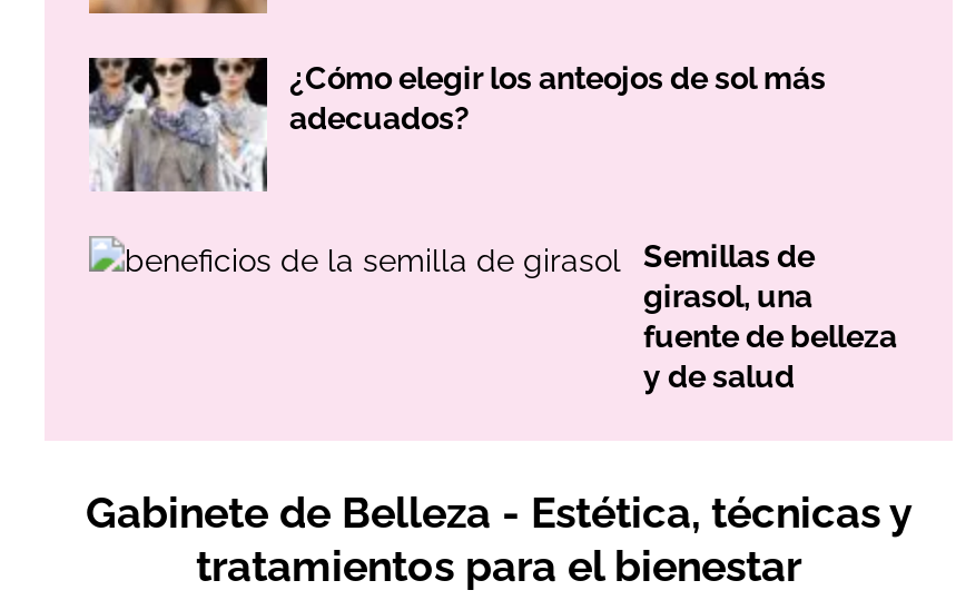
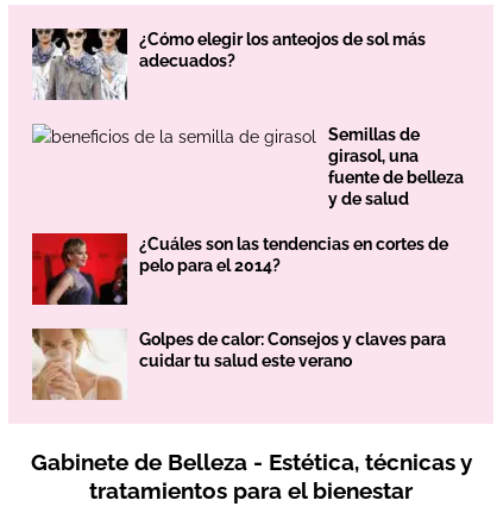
+ [image]
+ ¿Cuáles son las tendencias en cortes de
+ pelo para el 2014?

+ [image]
+ Golpes de calor: Consejos y claves para
+ cuidar tu salud este verano
